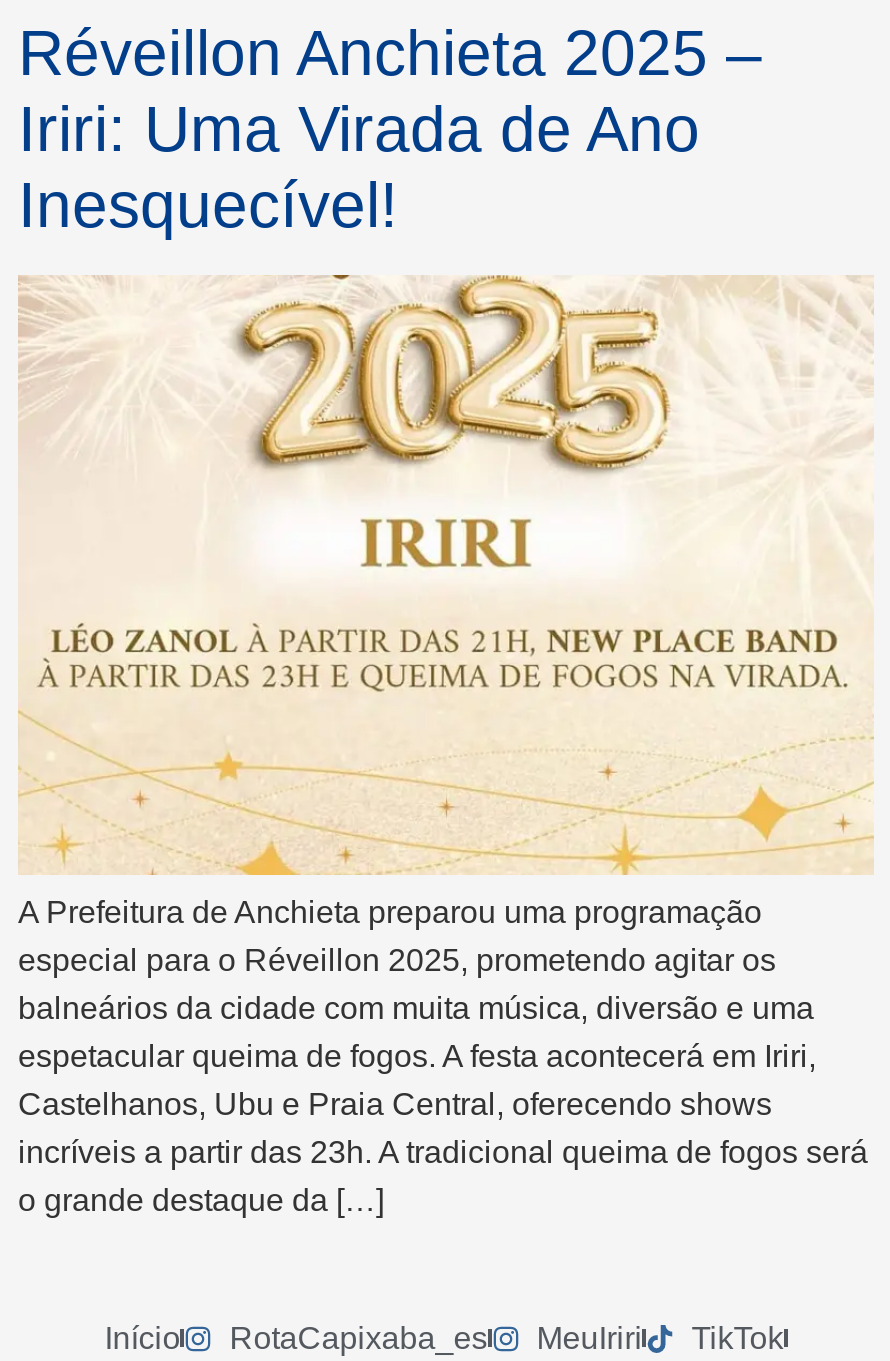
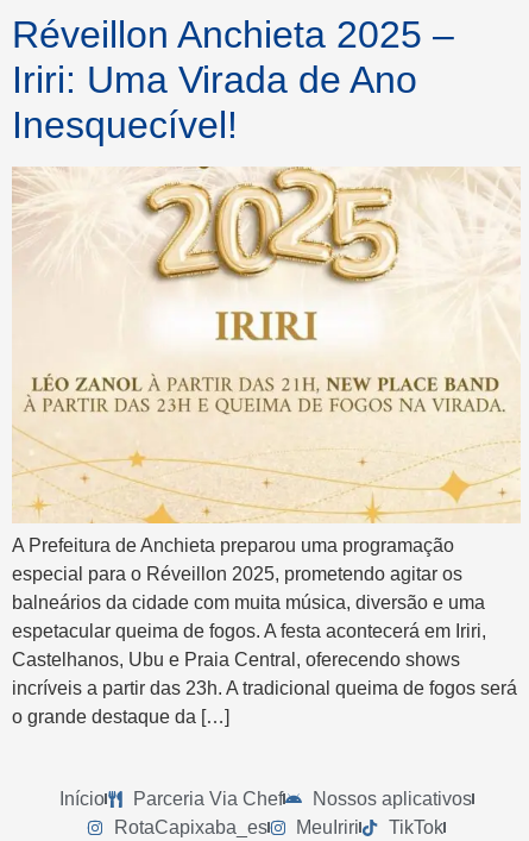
+ Parceria Via Chef
+ Nossos aplicativos
